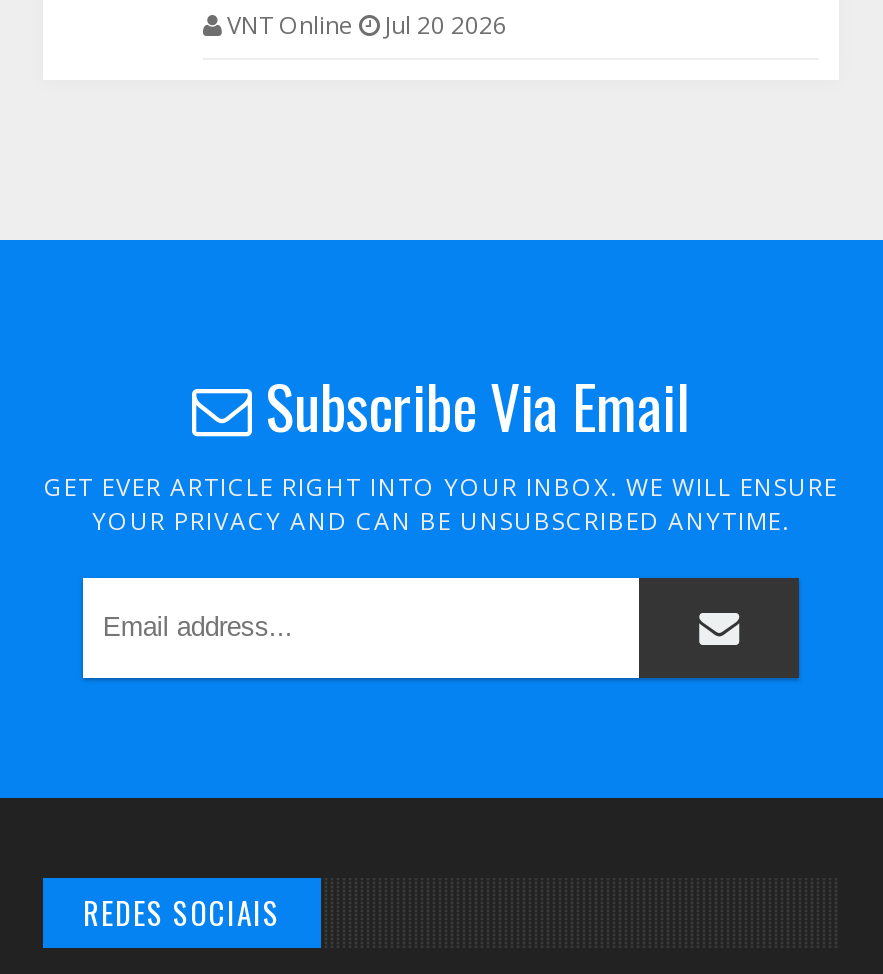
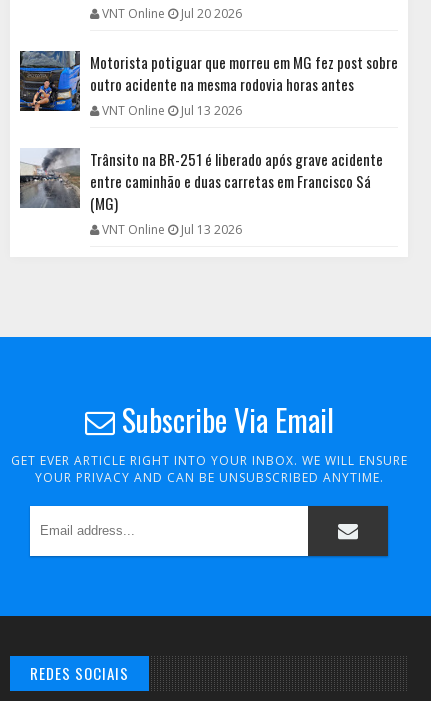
+ [image]
+ Motorista potiguar que morreu em MG fez post sobre
+ outro acidente na mesma rodovia horas antes
+ VNT Online
+ Jul 13 2026
+ Trânsito na BR-251 é liberado após grave acidente
+ entre caminhão e duas carretas em Francisco Sá
+ (MG)
+ VNT Online
+ Jul 13 2026

+ [image]
